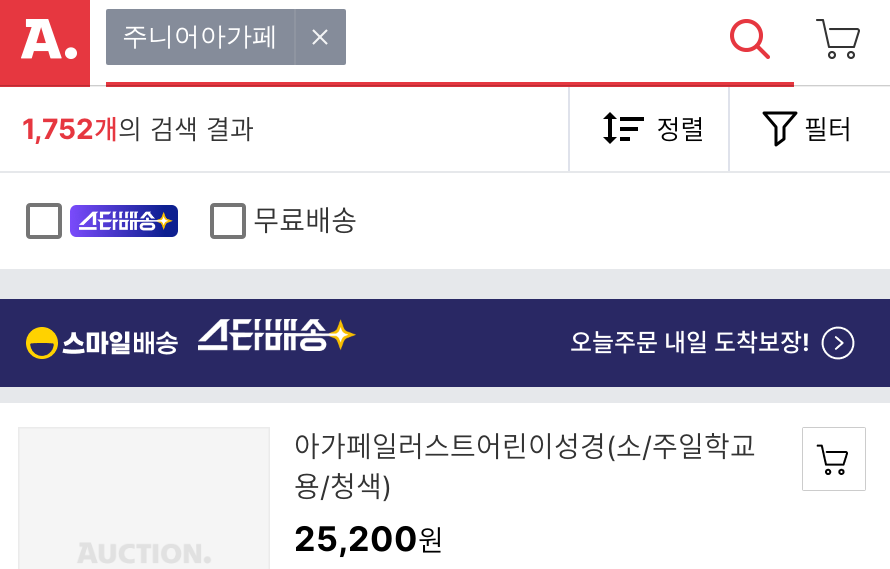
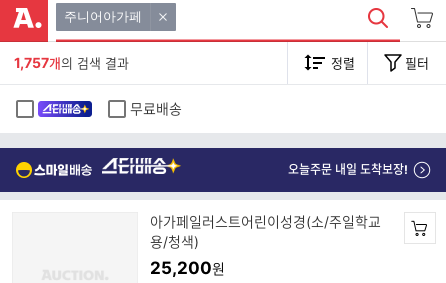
- 1,752개의 검색 결과
+ 1,757개의 검색 결과
